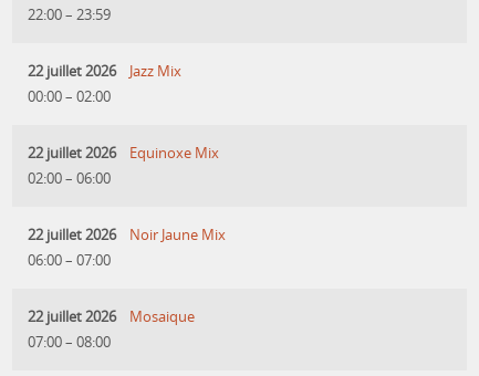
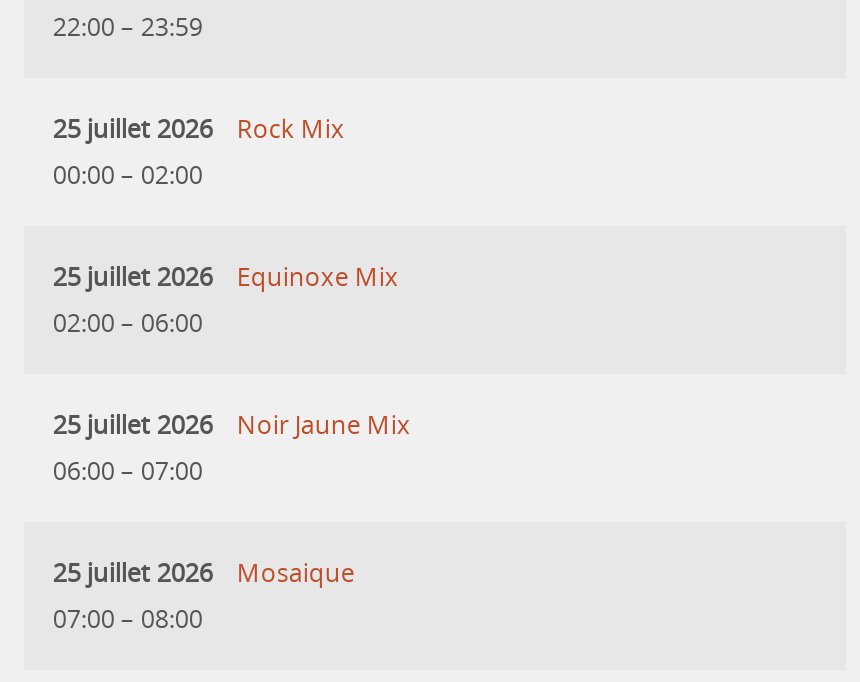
- 22 juillet 2026
+ 25 juillet 2026

- Jazz Mix
+ Rock Mix

- 22 juillet 2026 Equinoxe Mix
+ 25 juillet 2026 Equinoxe Mix

- 22 juillet 2026 Noir Jaune Mix
+ 25 juillet 2026 Noir Jaune Mix

- 22 juillet 2026 Mosaique
+ 25 juillet 2026 Mosaique
